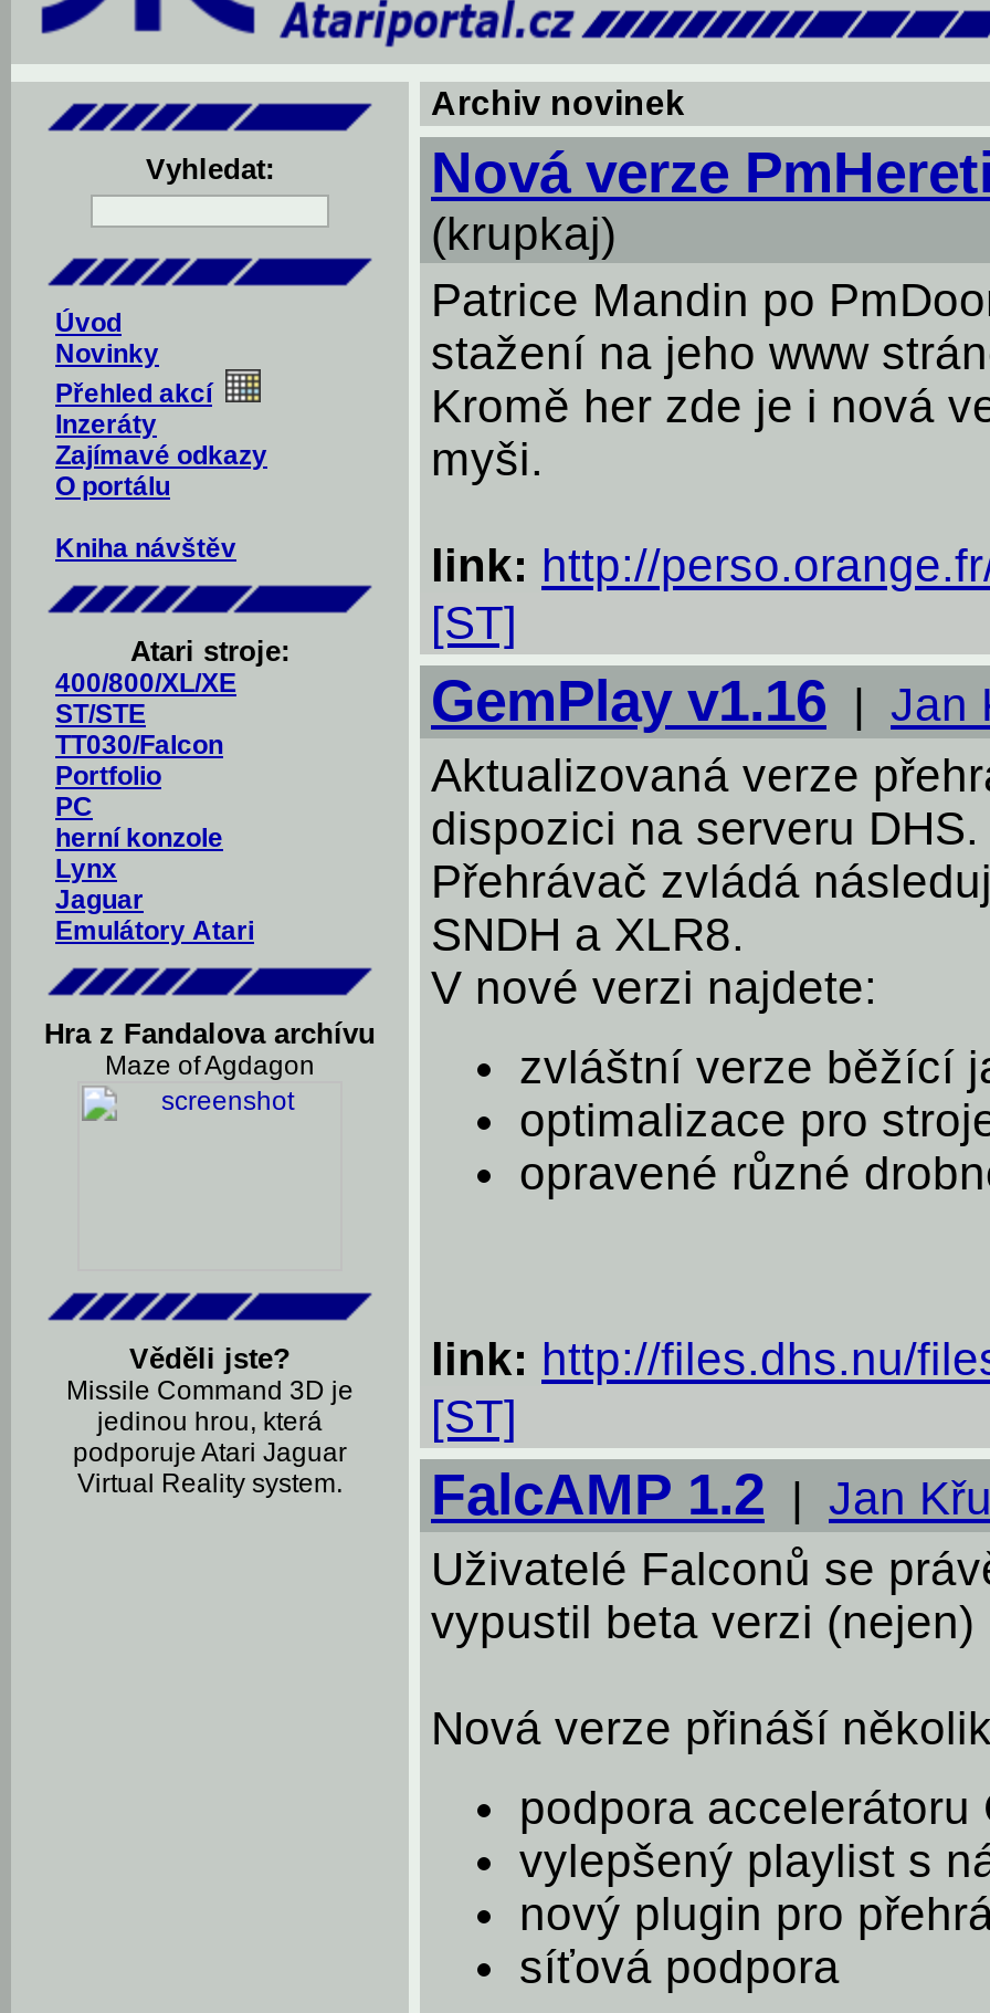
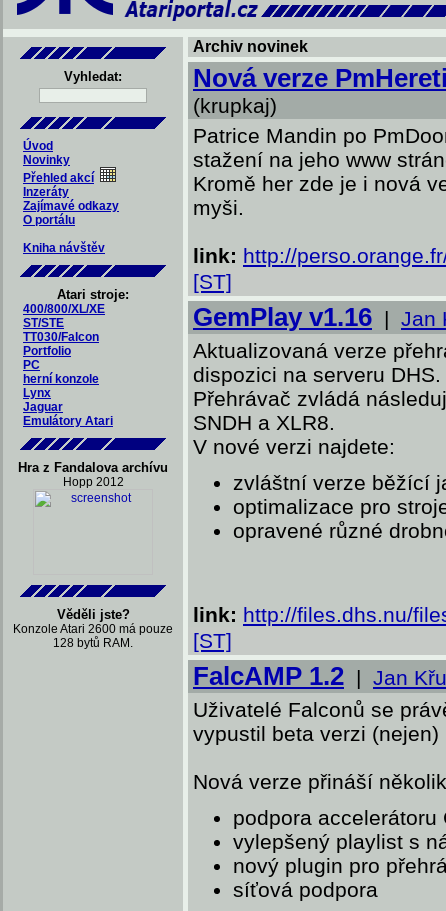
- Maze of Agdagon
+ Hopp 2012

- Missile Command 3D je
- jedinou hrou, která
- podporuje Atari Jaguar
- Virtual Reality system.
+ Konzole Atari 2600 má pouze
+ 128 bytů RAM.
